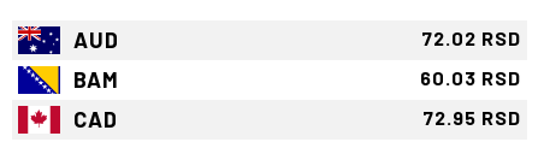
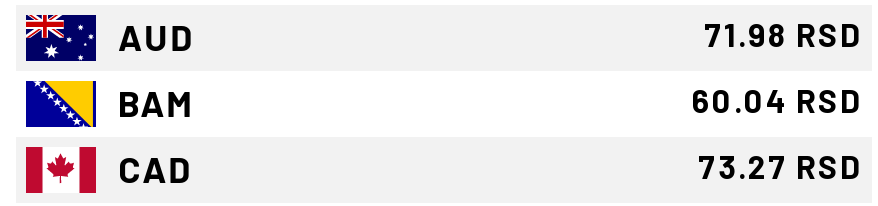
- 72.02 RSD
+ 71.98 RSD

- 60.03 RSD
+ 60.04 RSD

- 72.95 RSD
+ 73.27 RSD
